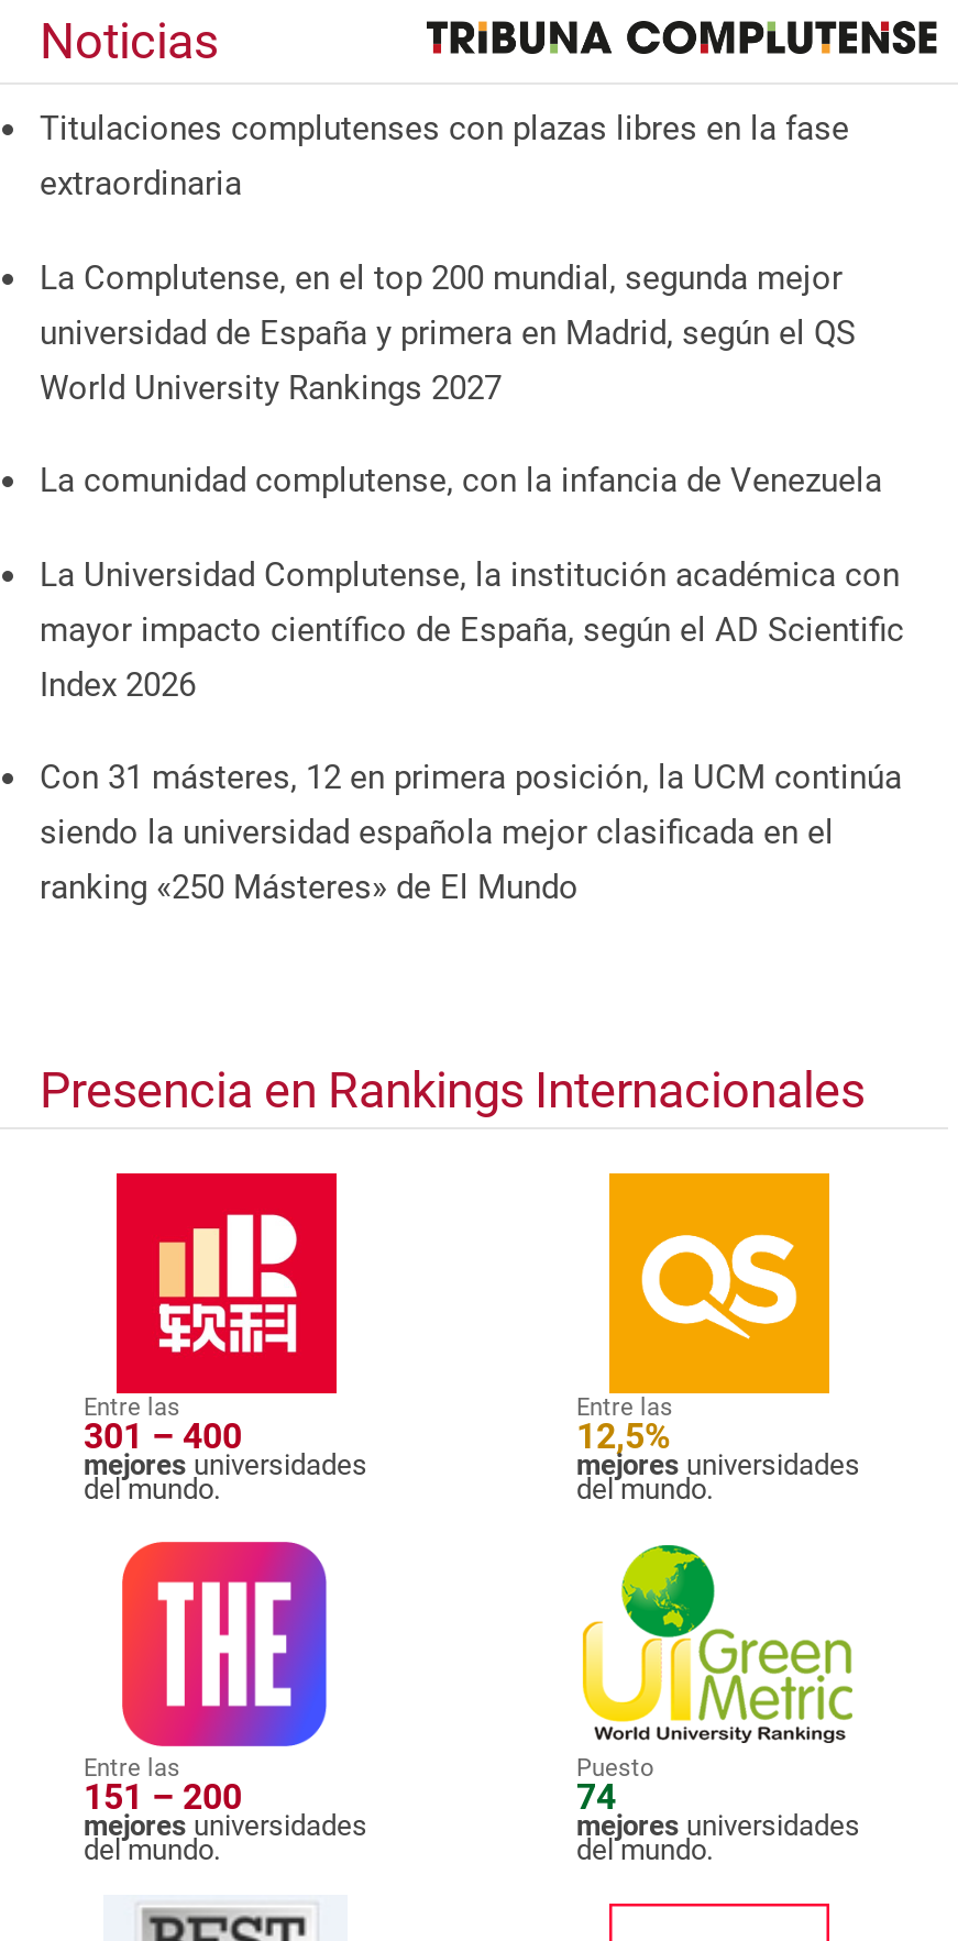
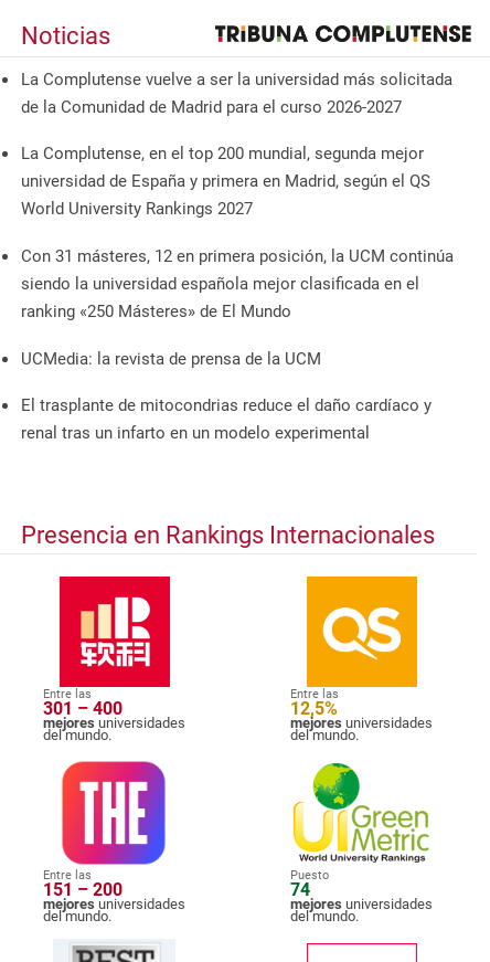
- Titulaciones complutenses con plazas libres en la fase
- extraordinaria
+ La Complutense vuelve a ser la universidad más solicitada
+ de la Comunidad de Madrid para el curso 2026-2027

- La comunidad complutense, con la infancia de Venezuela
- La Universidad Complutense, la institución académica con
- mayor impacto científico de España, según el AD Scientific
- Index 2026

moved up: Con 31 másteres, 12 en primera posición, la UCM continúa | siendo la universidad española mejor clasificada en el | ranking «250 Másteres» de El Mundo

+ UCMedia: la revista de prensa de la UCM
+ El trasplante de mitocondrias reduce el daño cardíaco y
+ renal tras un infarto en un modelo experimental
